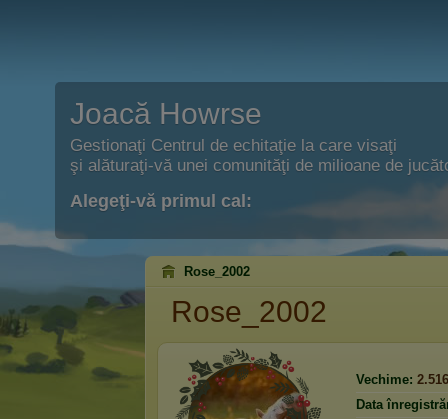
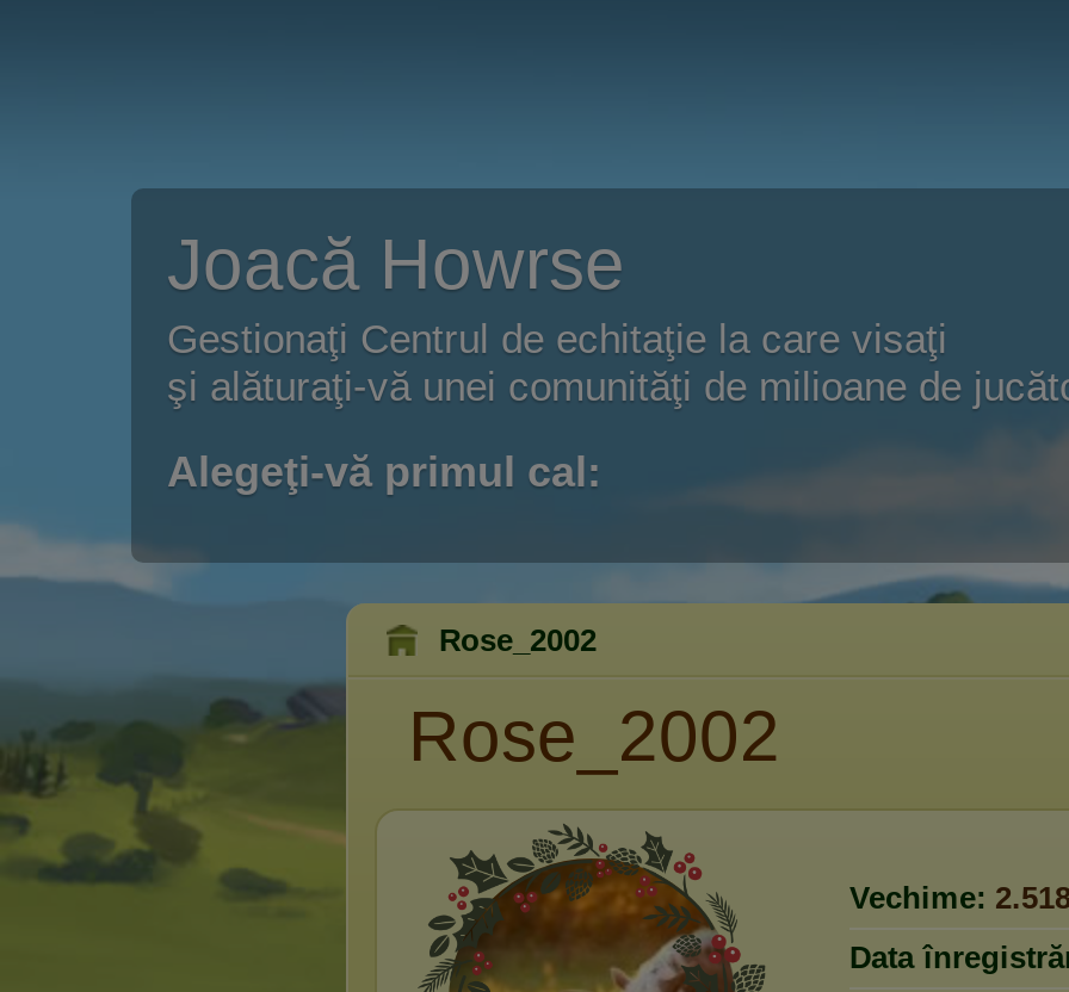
- Vechime: 2.516
+ Vechime: 2.518
